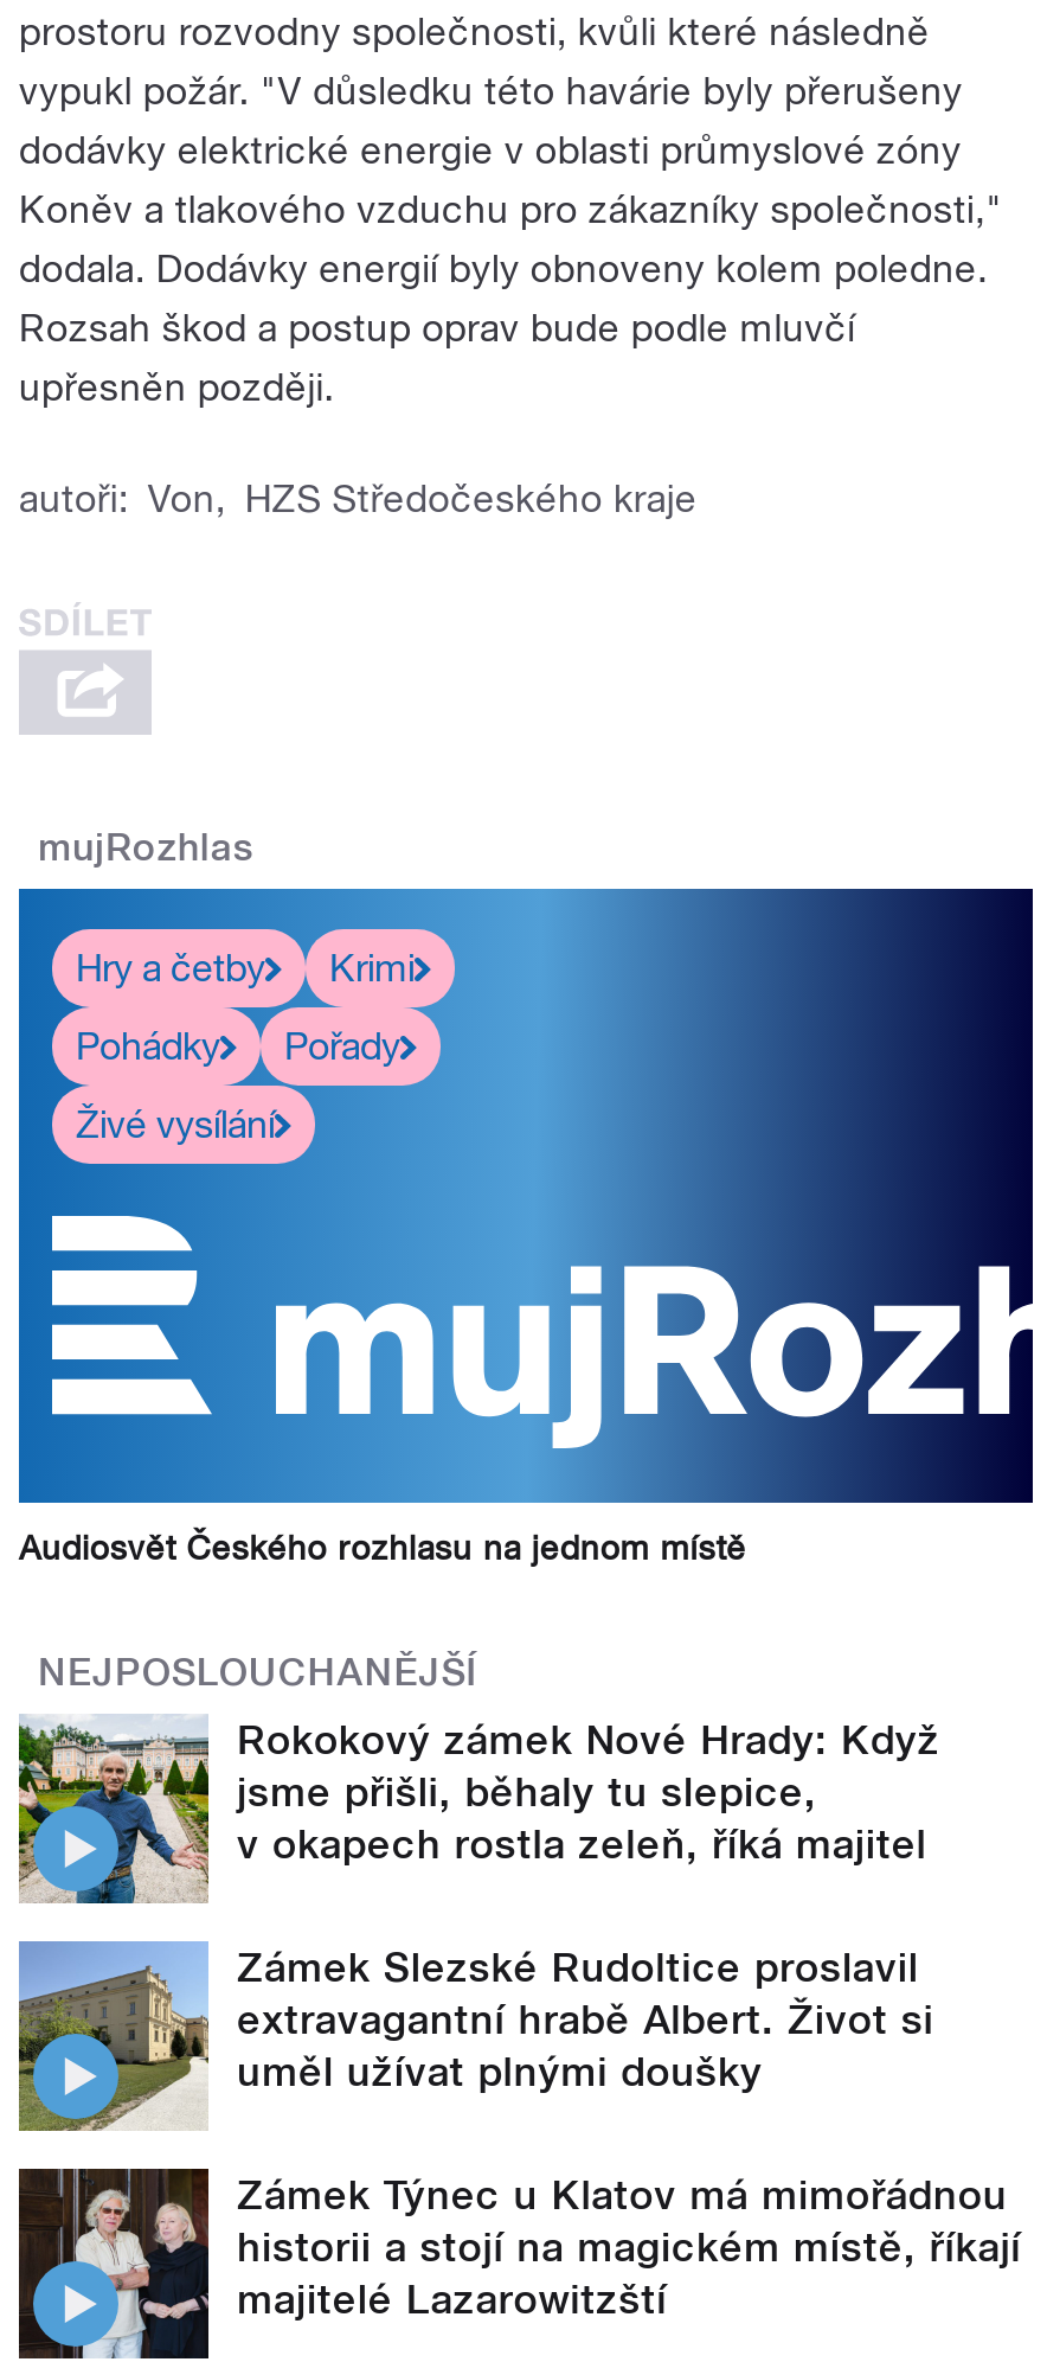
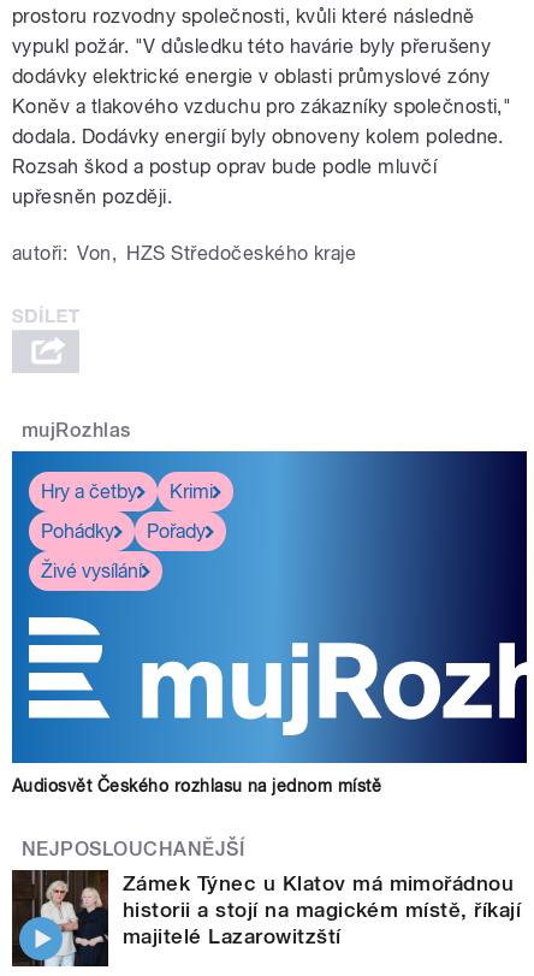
- [image]
- Rokokový zámek Nové Hrady: Když
- jsme přišli, běhaly tu slepice,
- v okapech rostla zeleň, říká majitel
- Zámek Slezské Rudoltice proslavil
- extravagantní hrabě Albert. Život si
- uměl užívat plnými doušky

- [image]
